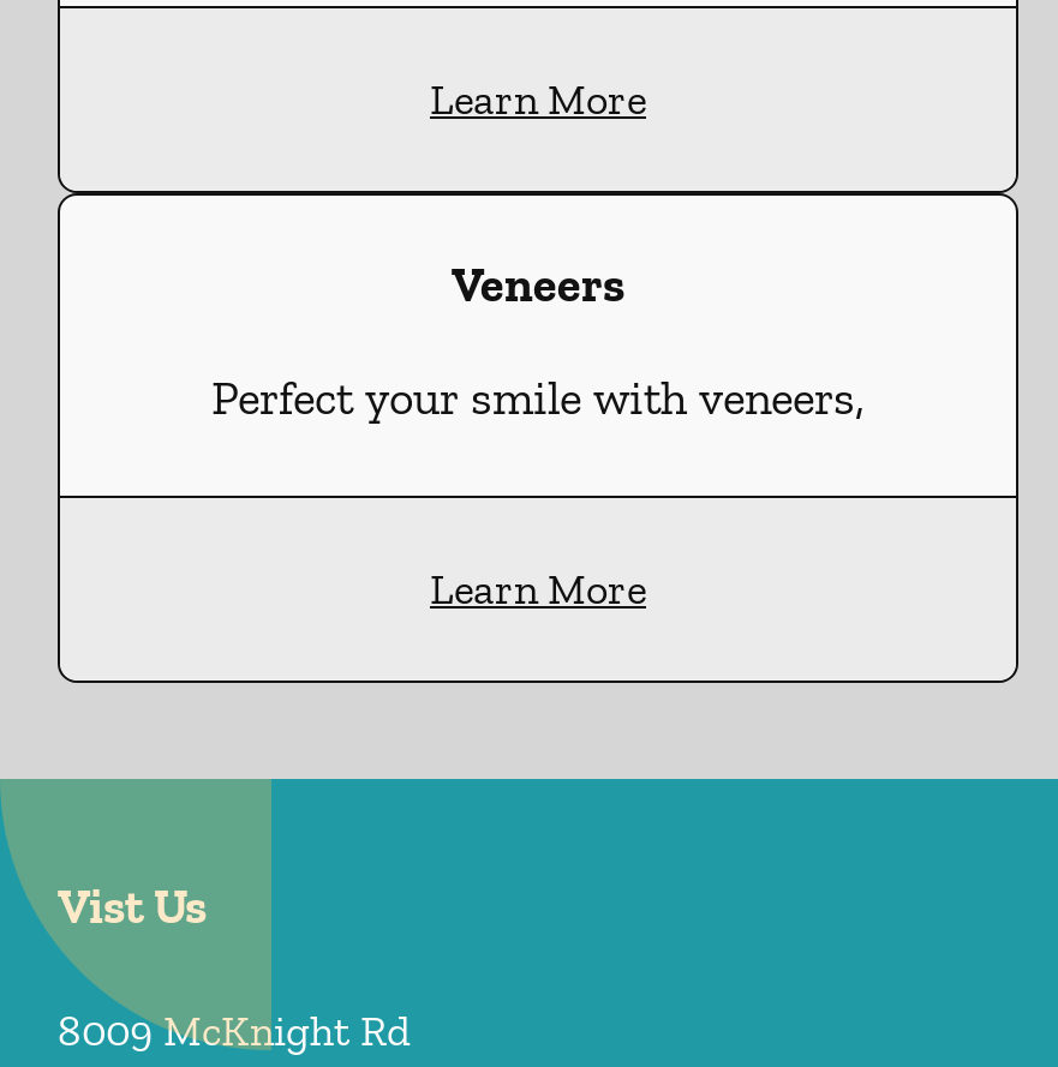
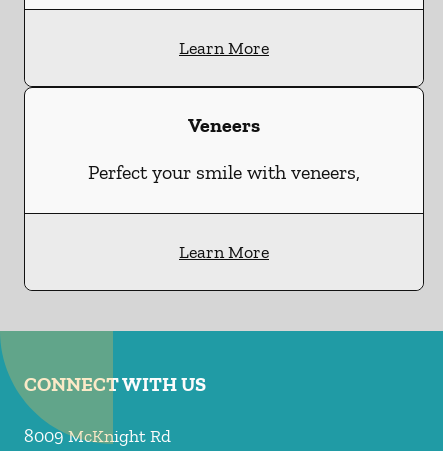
- Vist Us
+ CONNECT WITH US
